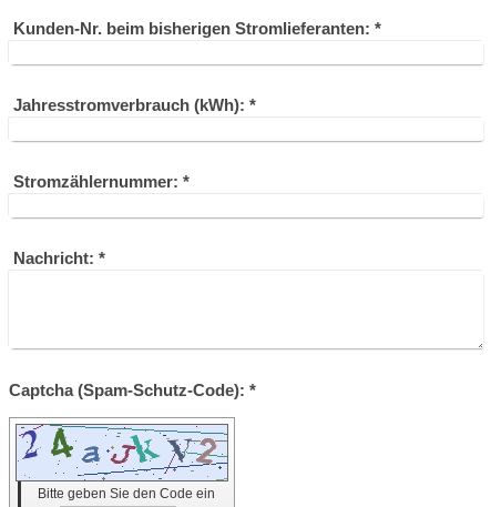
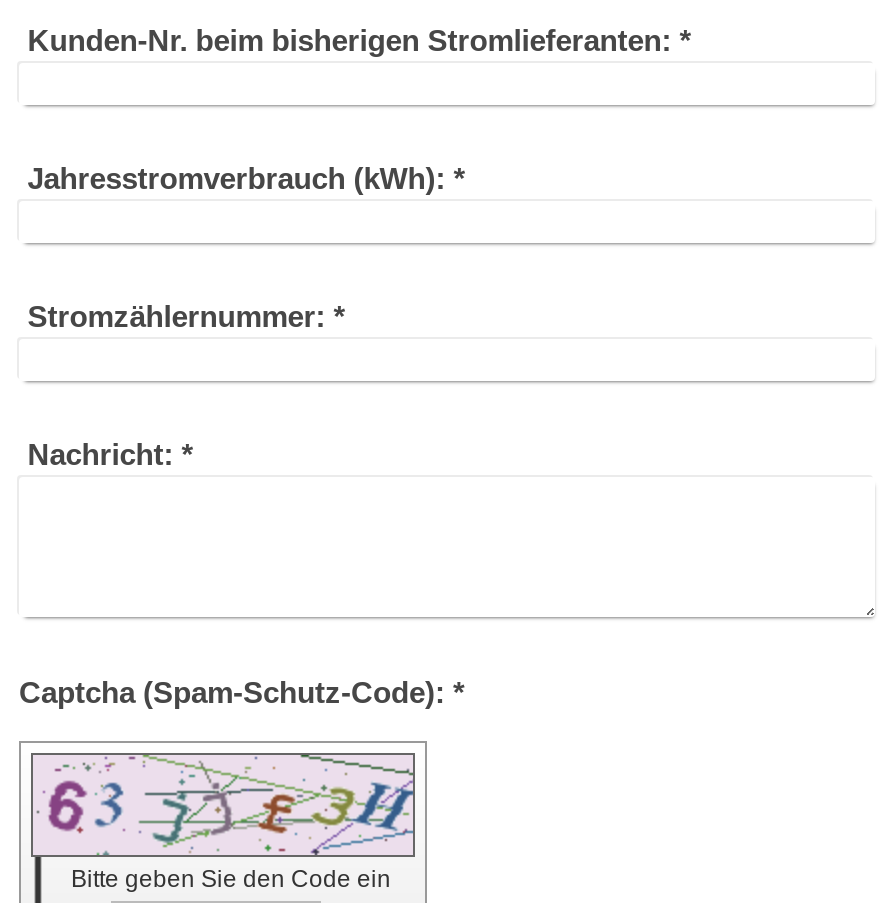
- [image]
+ [image]
